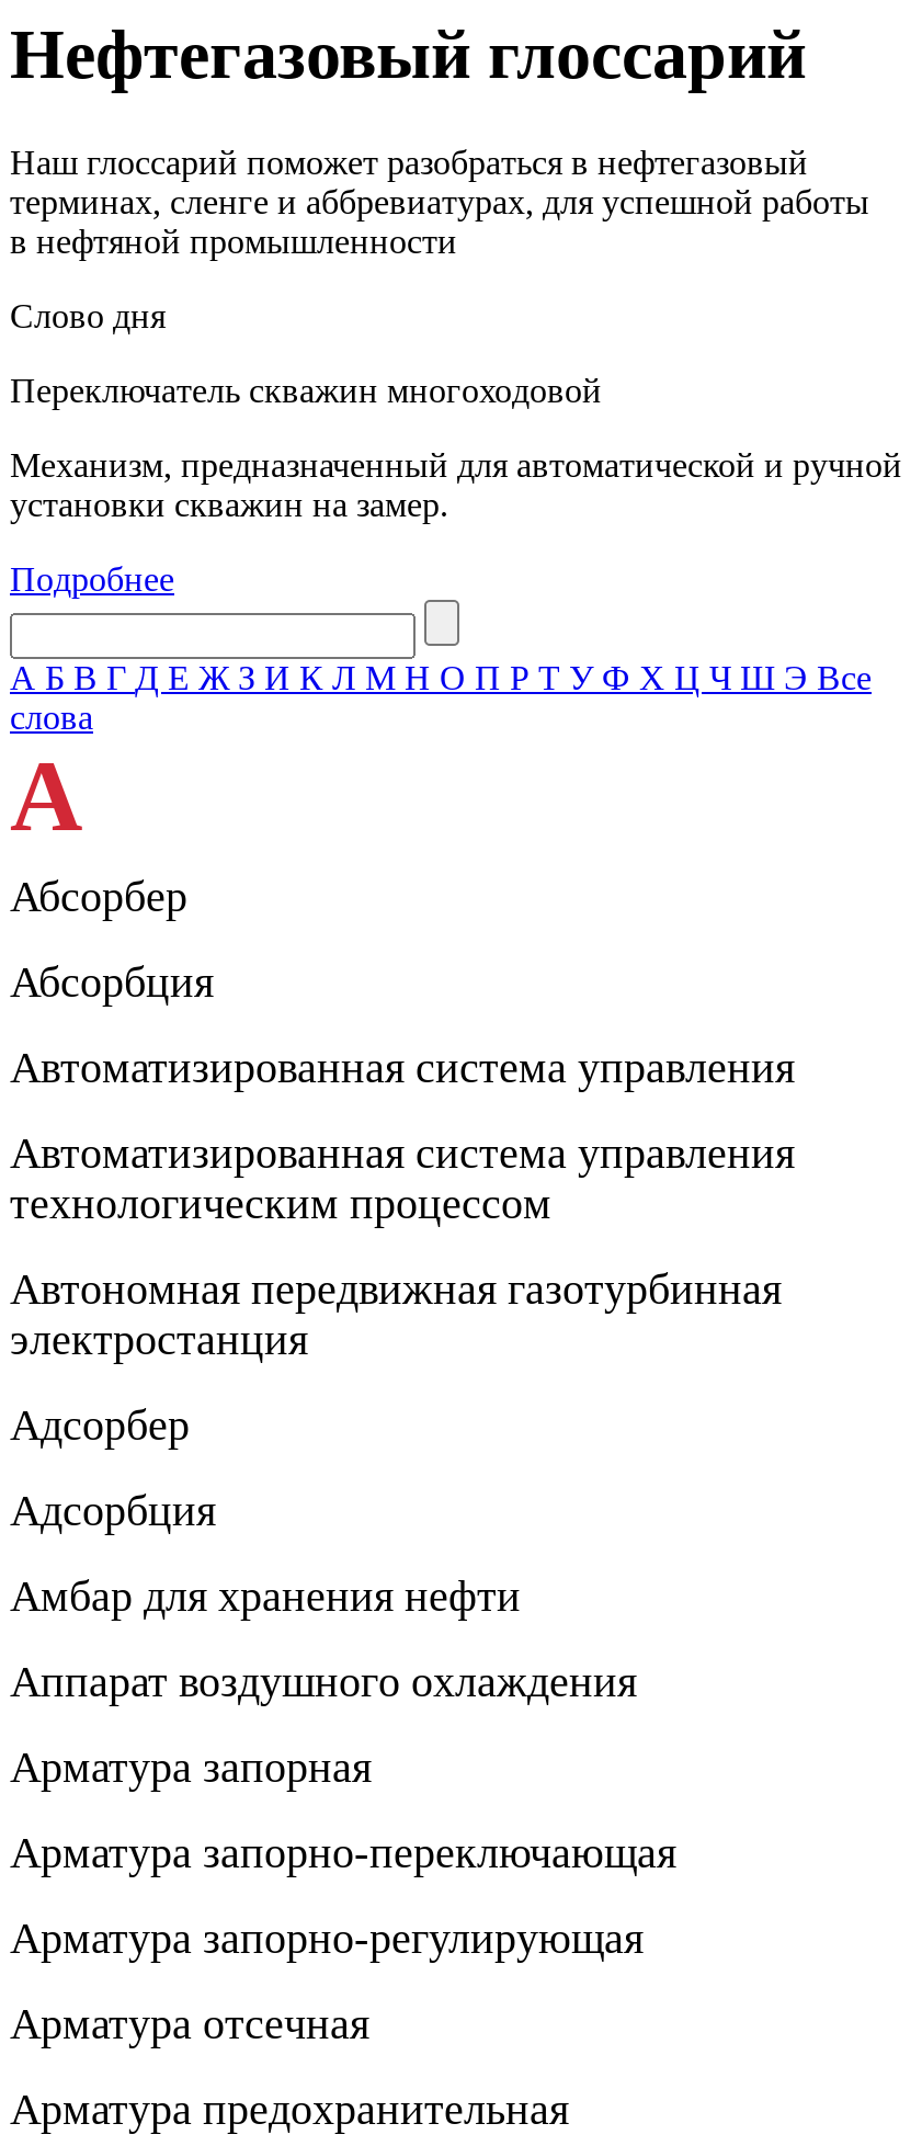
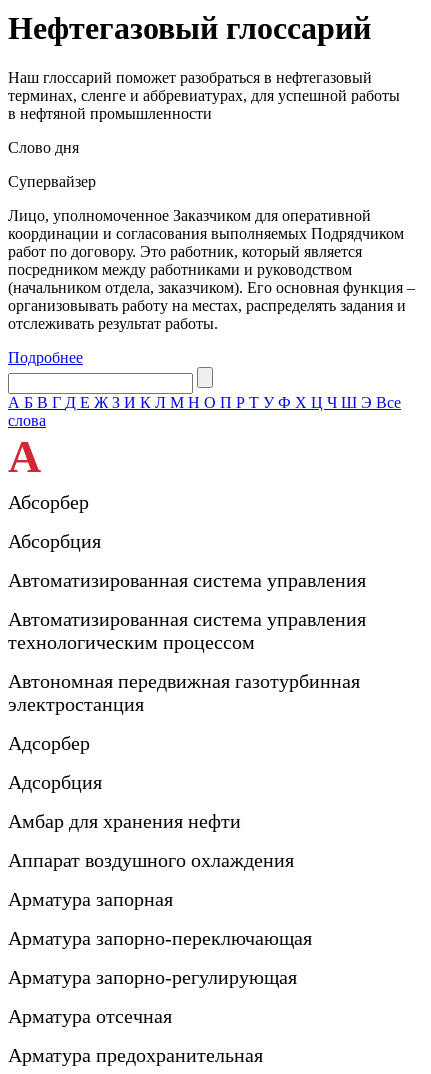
- Переключатель скважин многоходовой
+ Супервайзер

- Механизм, предназначенный для автоматической и ручной
- установки скважин на замер.
+ Лицо, уполномоченное Заказчиком для оперативной
+ координации и согласования выполняемых Подрядчиком
+ работ по договору. Это работник, который является
+ посредником между работниками и руководством
+ (начальником отдела, заказчиком). Его основная функция –
+ организовывать работу на местах, распределять задания и
+ отслеживать результат работы.
